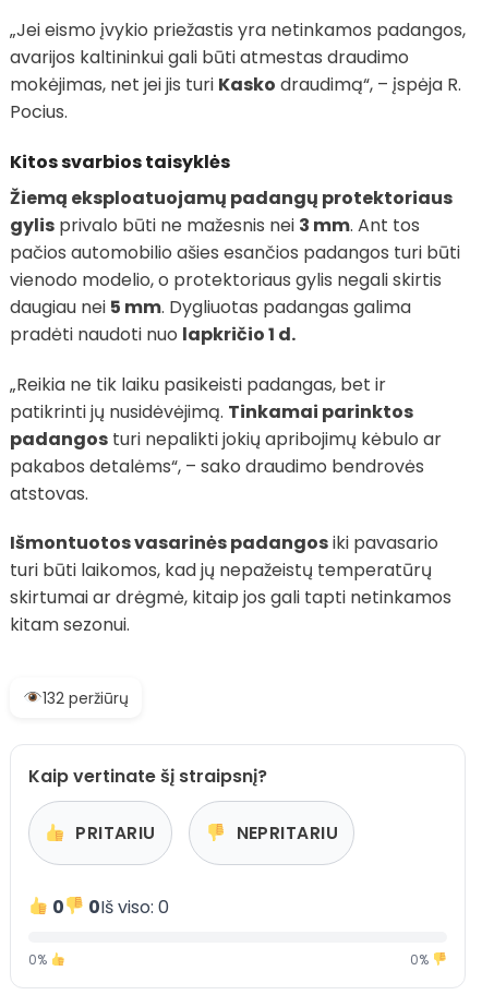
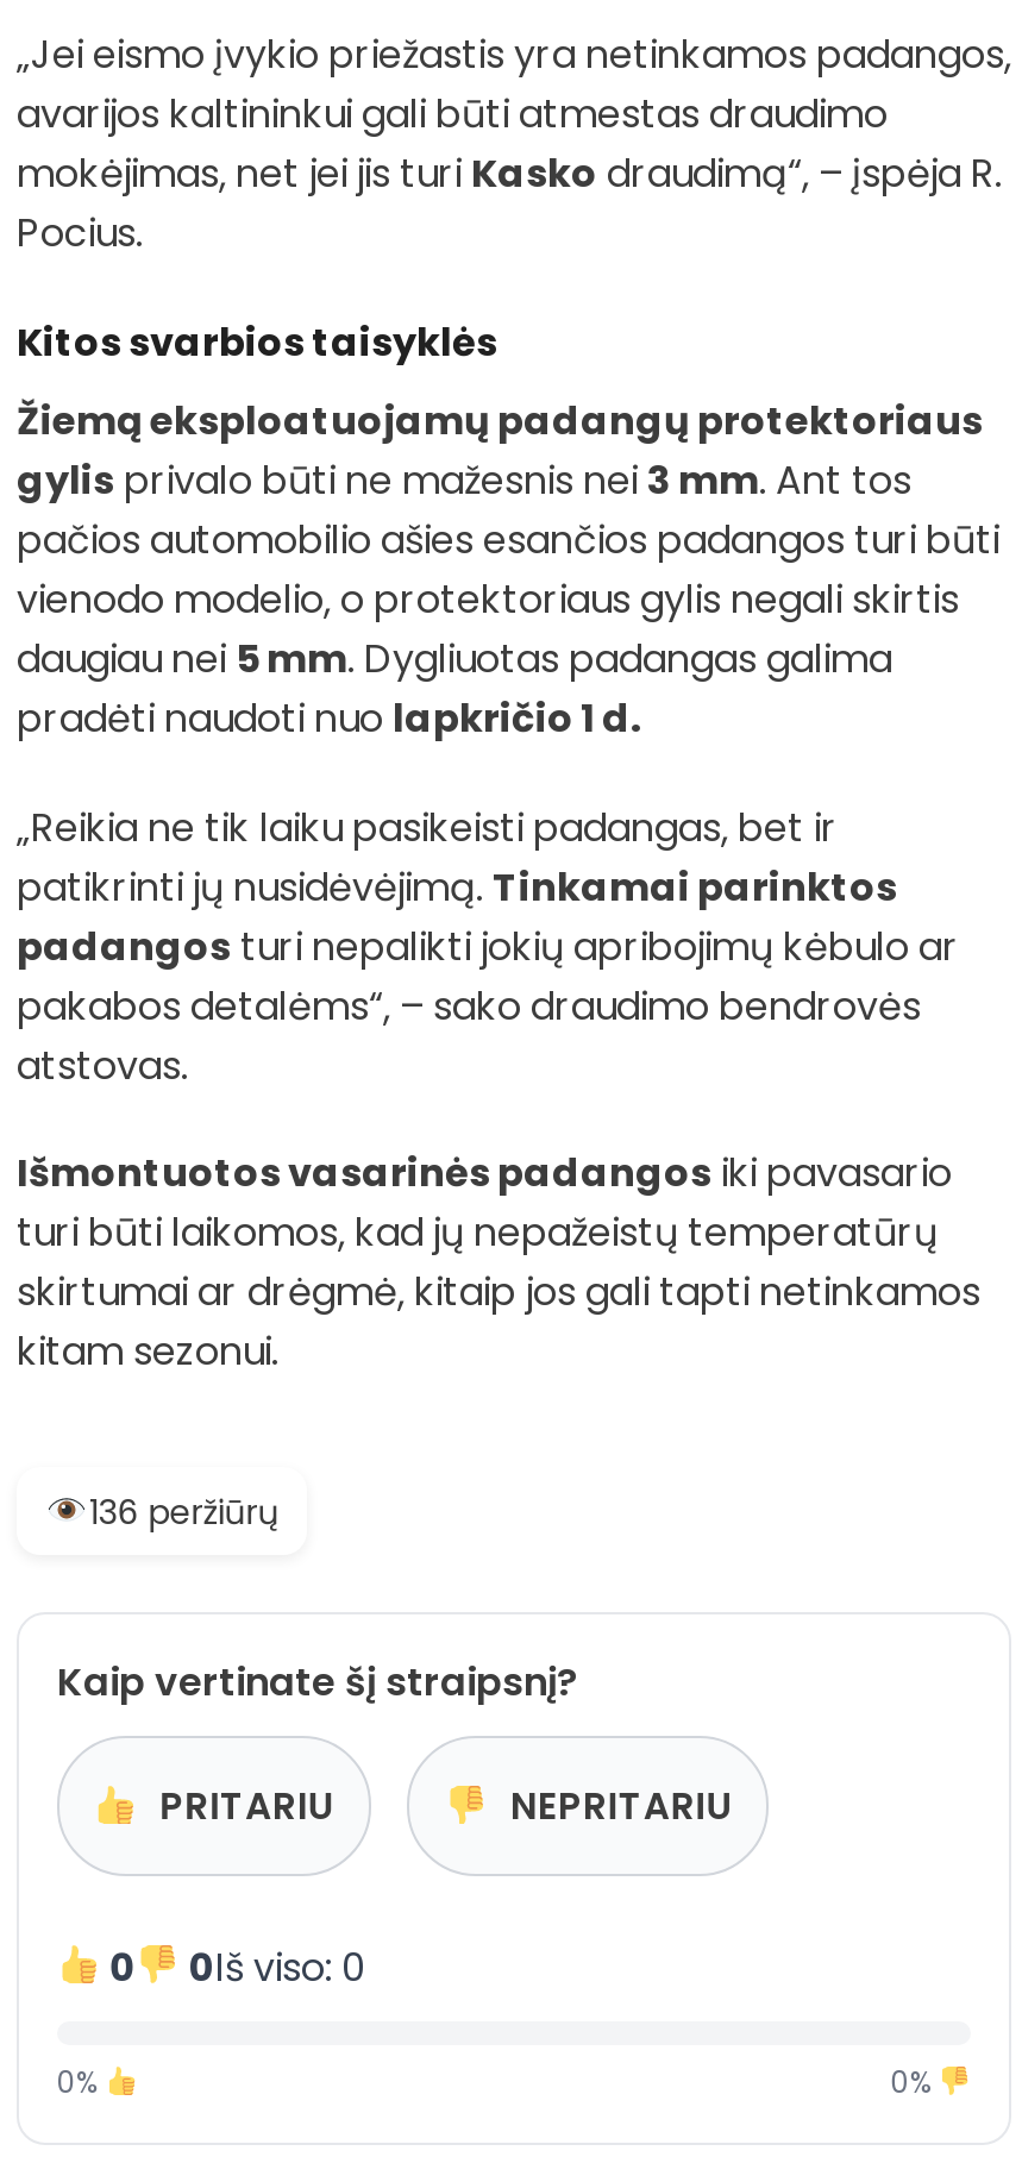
- 132 peržiūrų
+ 136 peržiūrų
